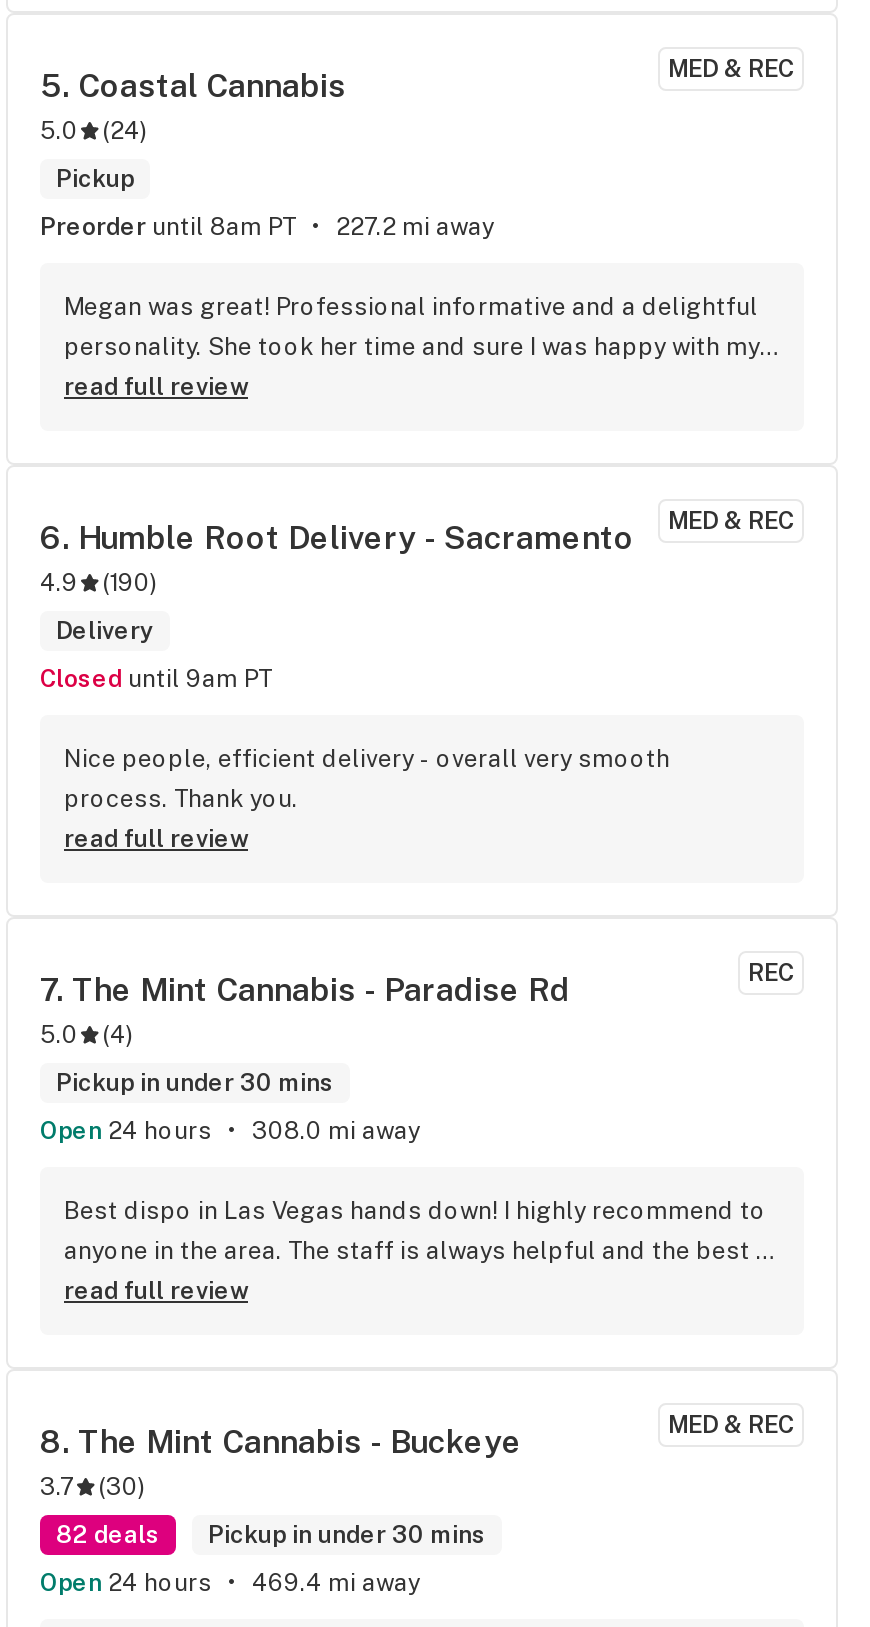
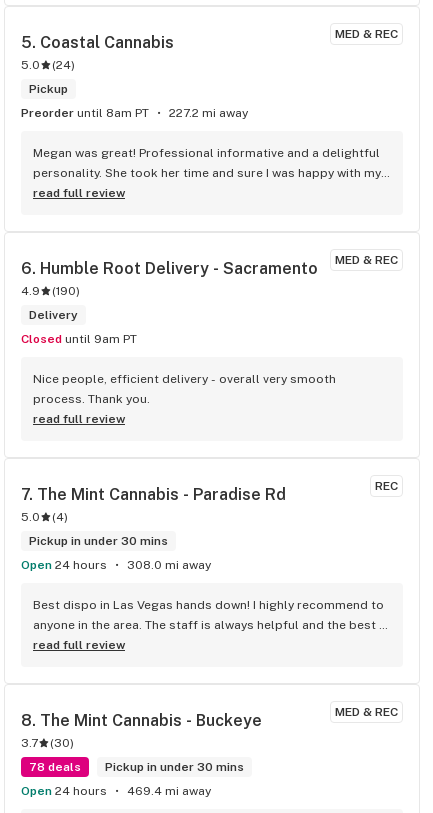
- 82 deals Pickup in under 30 mins
+ 78 deals Pickup in under 30 mins
